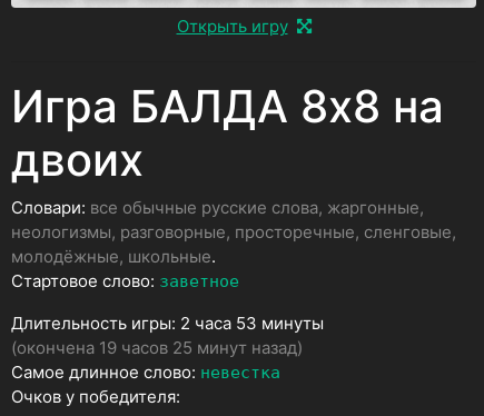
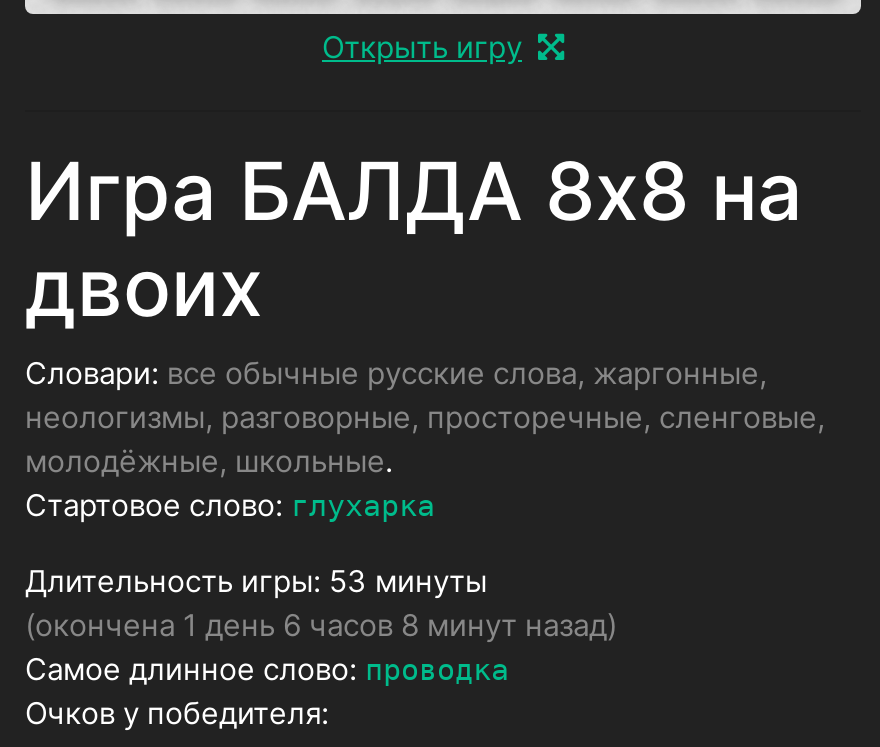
- Стартовое слово: заветное
+ Стартовое слово: глухарка

- Длительность игры: 2 часа 53 минуты
- (окончена 19 часов 25 минут назад)
- Самое длинное слово: невестка
+ Длительность игры: 53 минуты
+ (окончена 1 день 6 часов 8 минут назад)
+ Самое длинное слово: проводка
